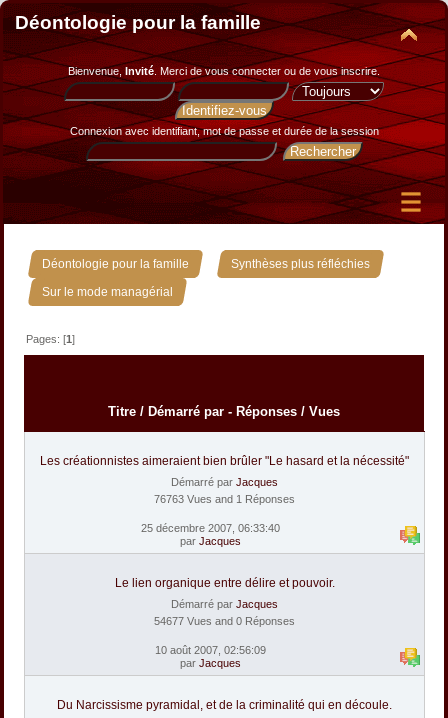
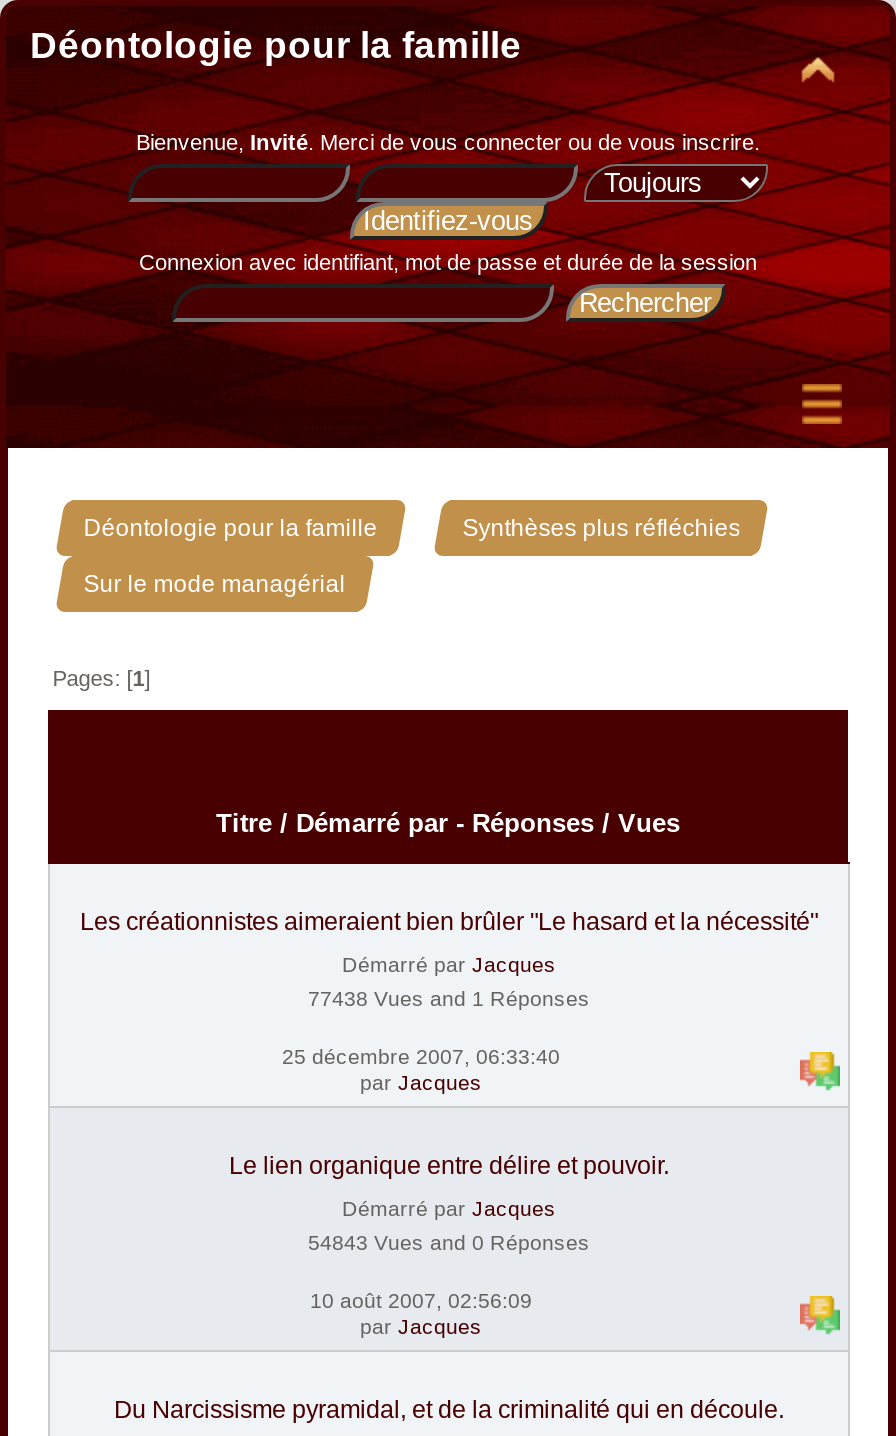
- 76763 Vues and 1 Réponses
+ 77438 Vues and 1 Réponses

- 54677 Vues and 0 Réponses
+ 54843 Vues and 0 Réponses
